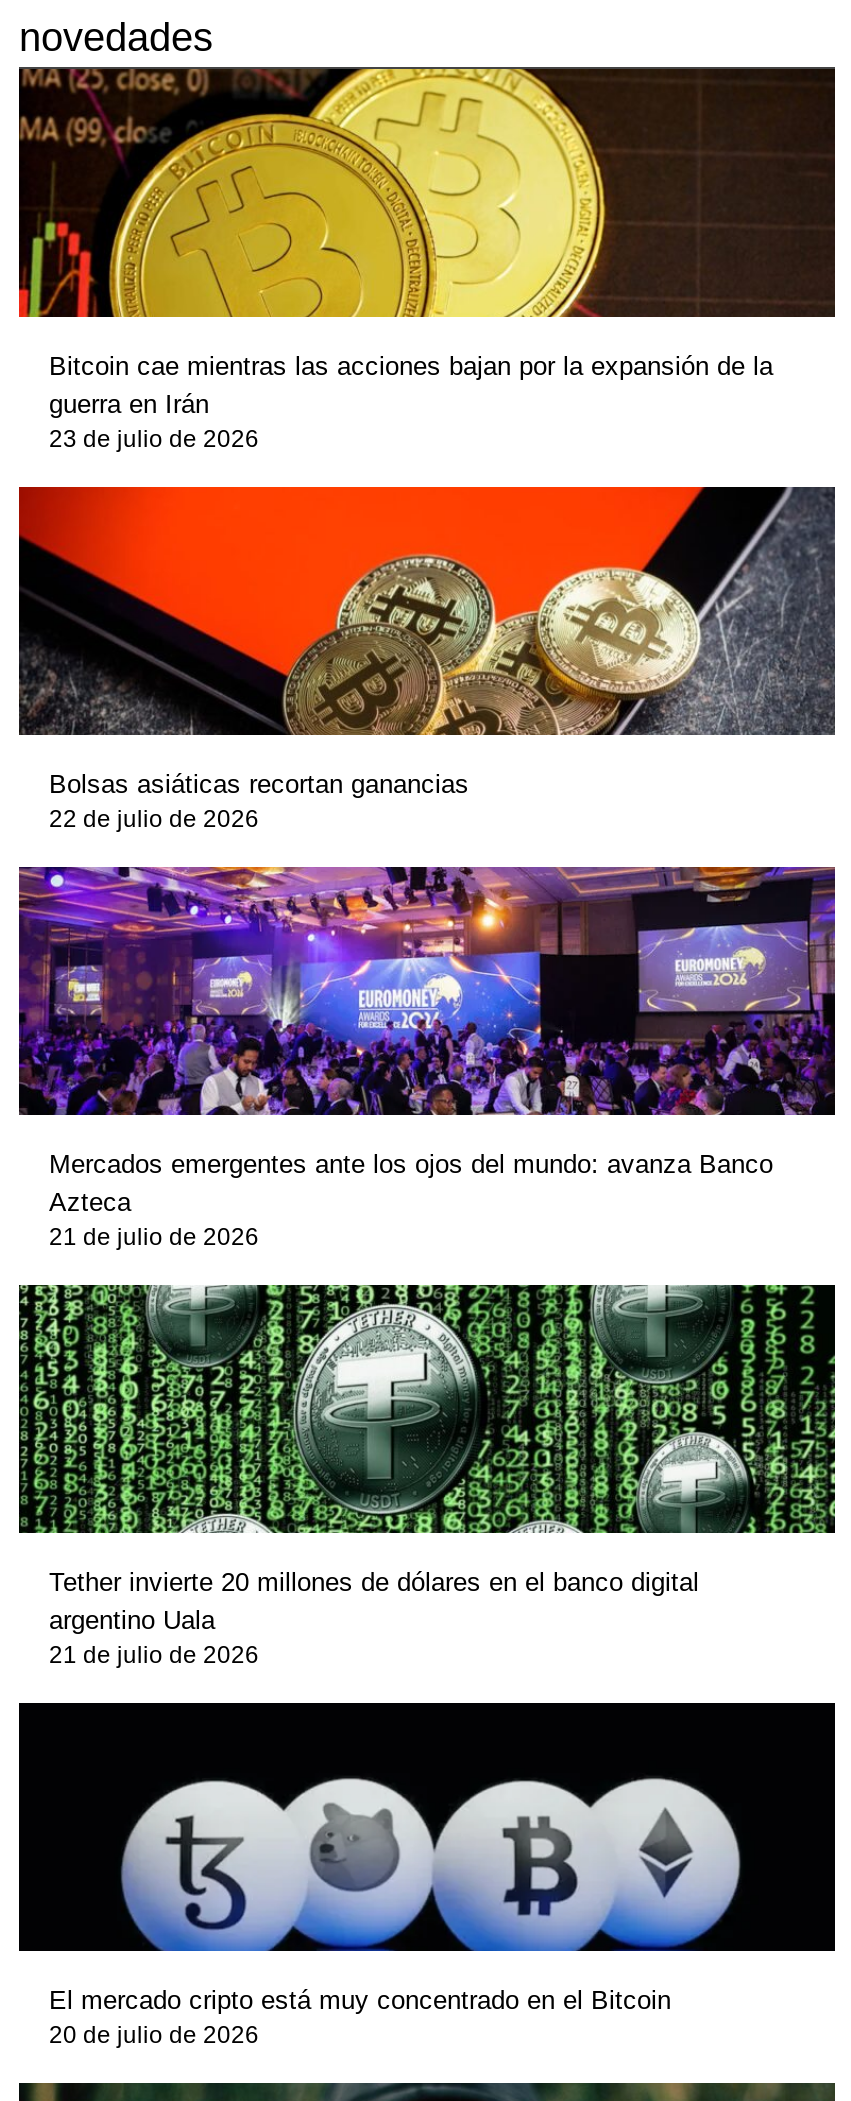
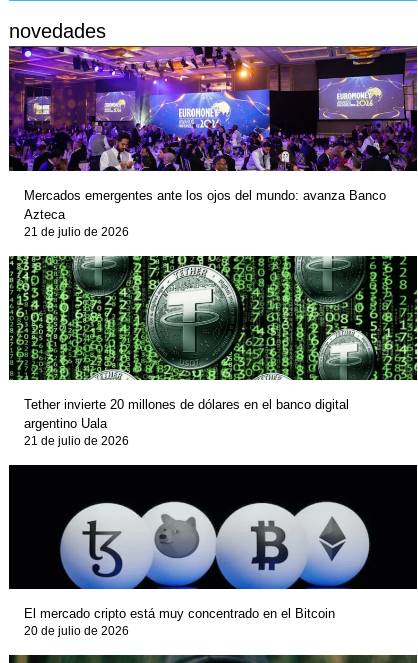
- [image]
- Bitcoin cae mientras las acciones bajan por la expansión de la
- guerra en Irán
- 23 de julio de 2026

- [image]
- Bolsas asiáticas recortan ganancias
- 22 de julio de 2026
